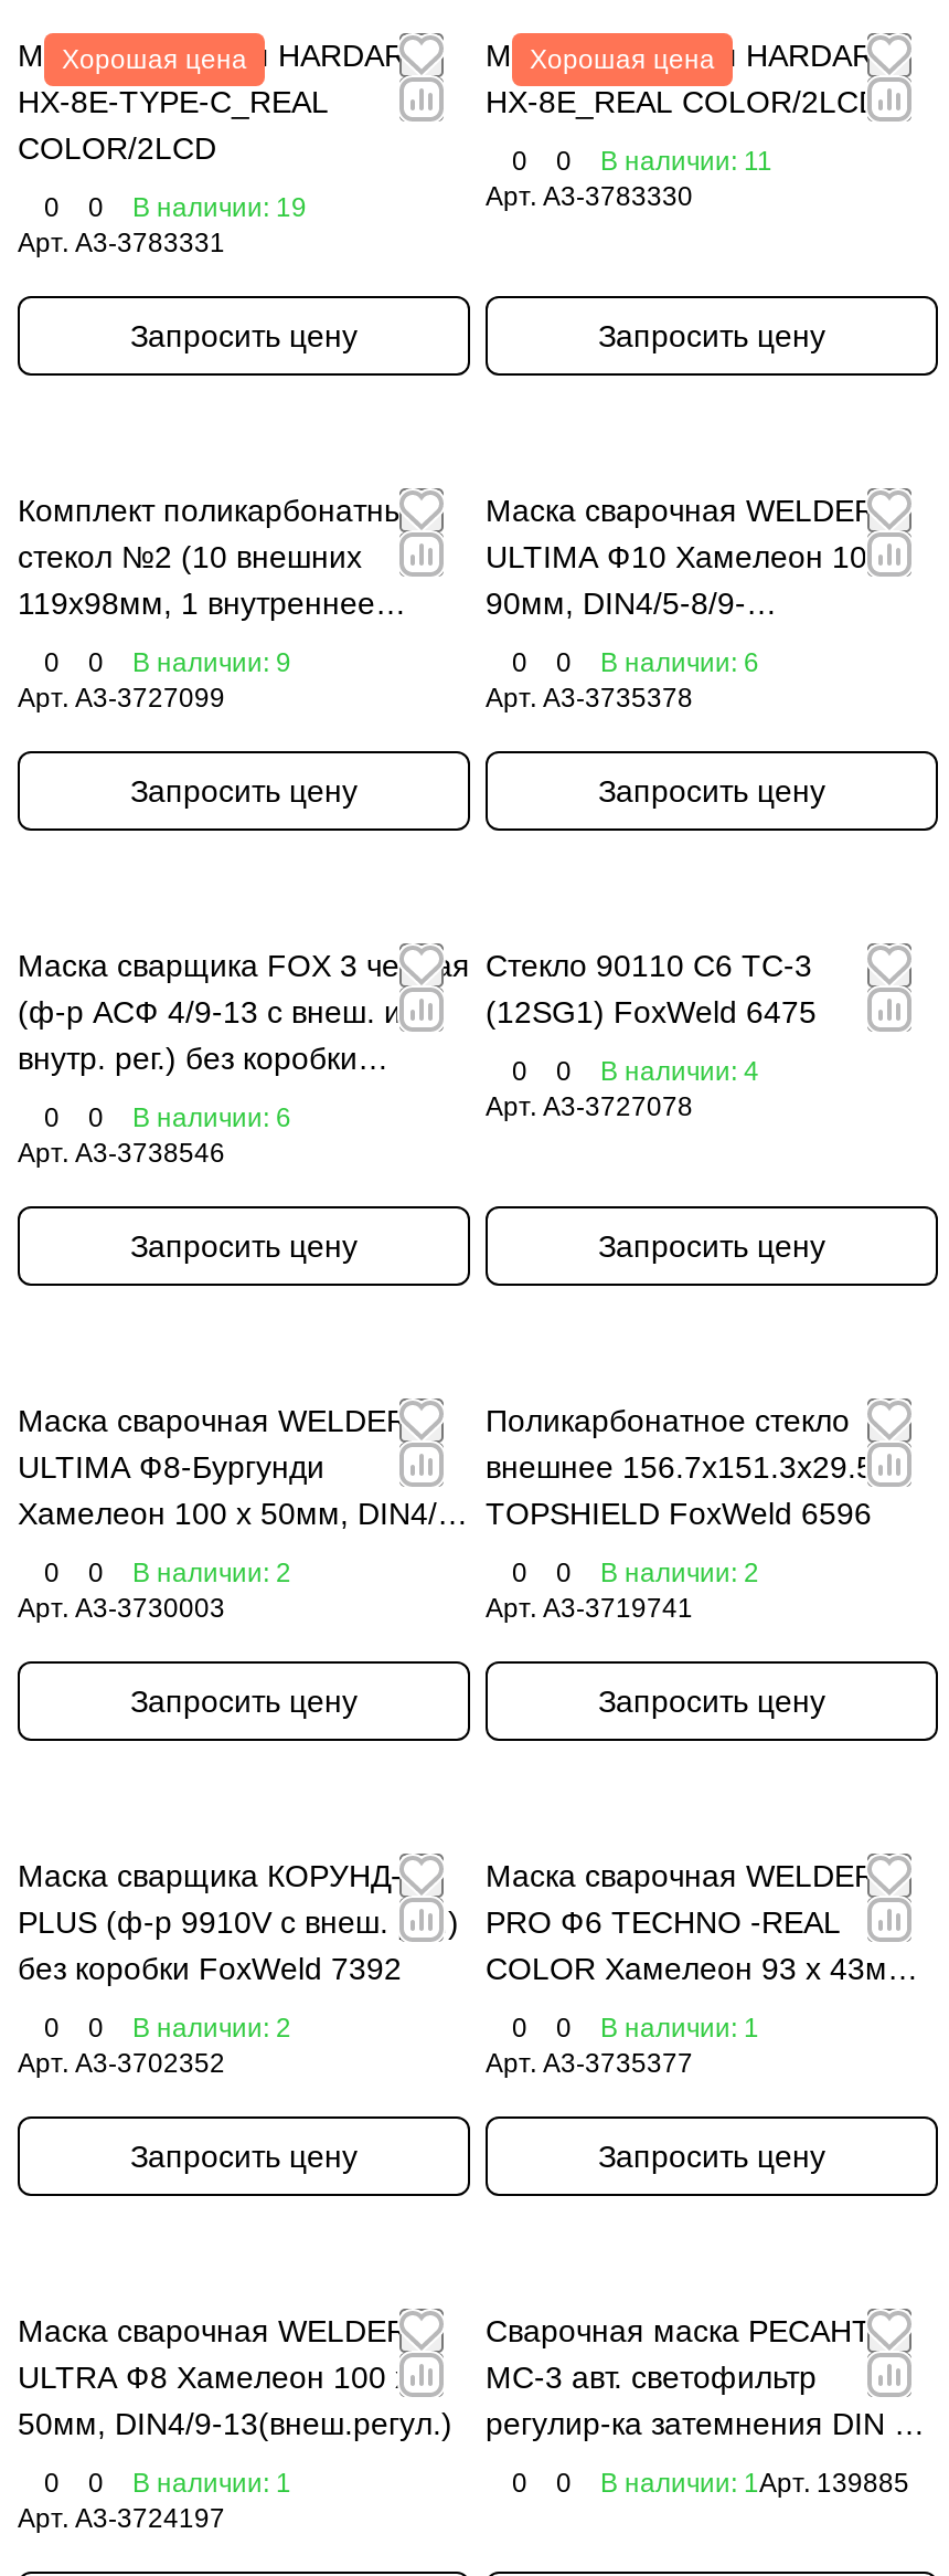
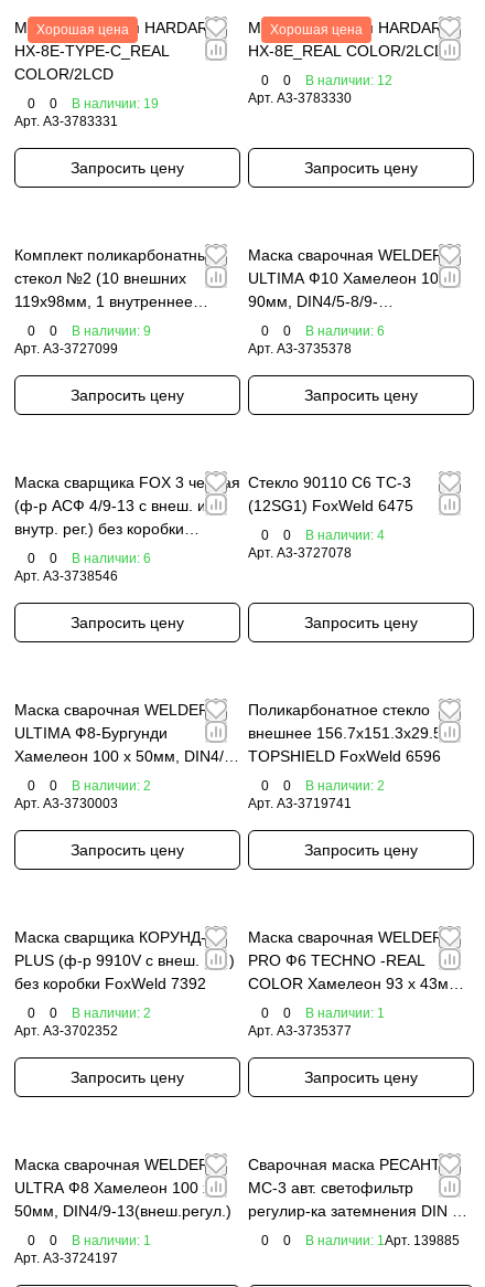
- 0 0 В наличии: 11
+ 0 0 В наличии: 12
